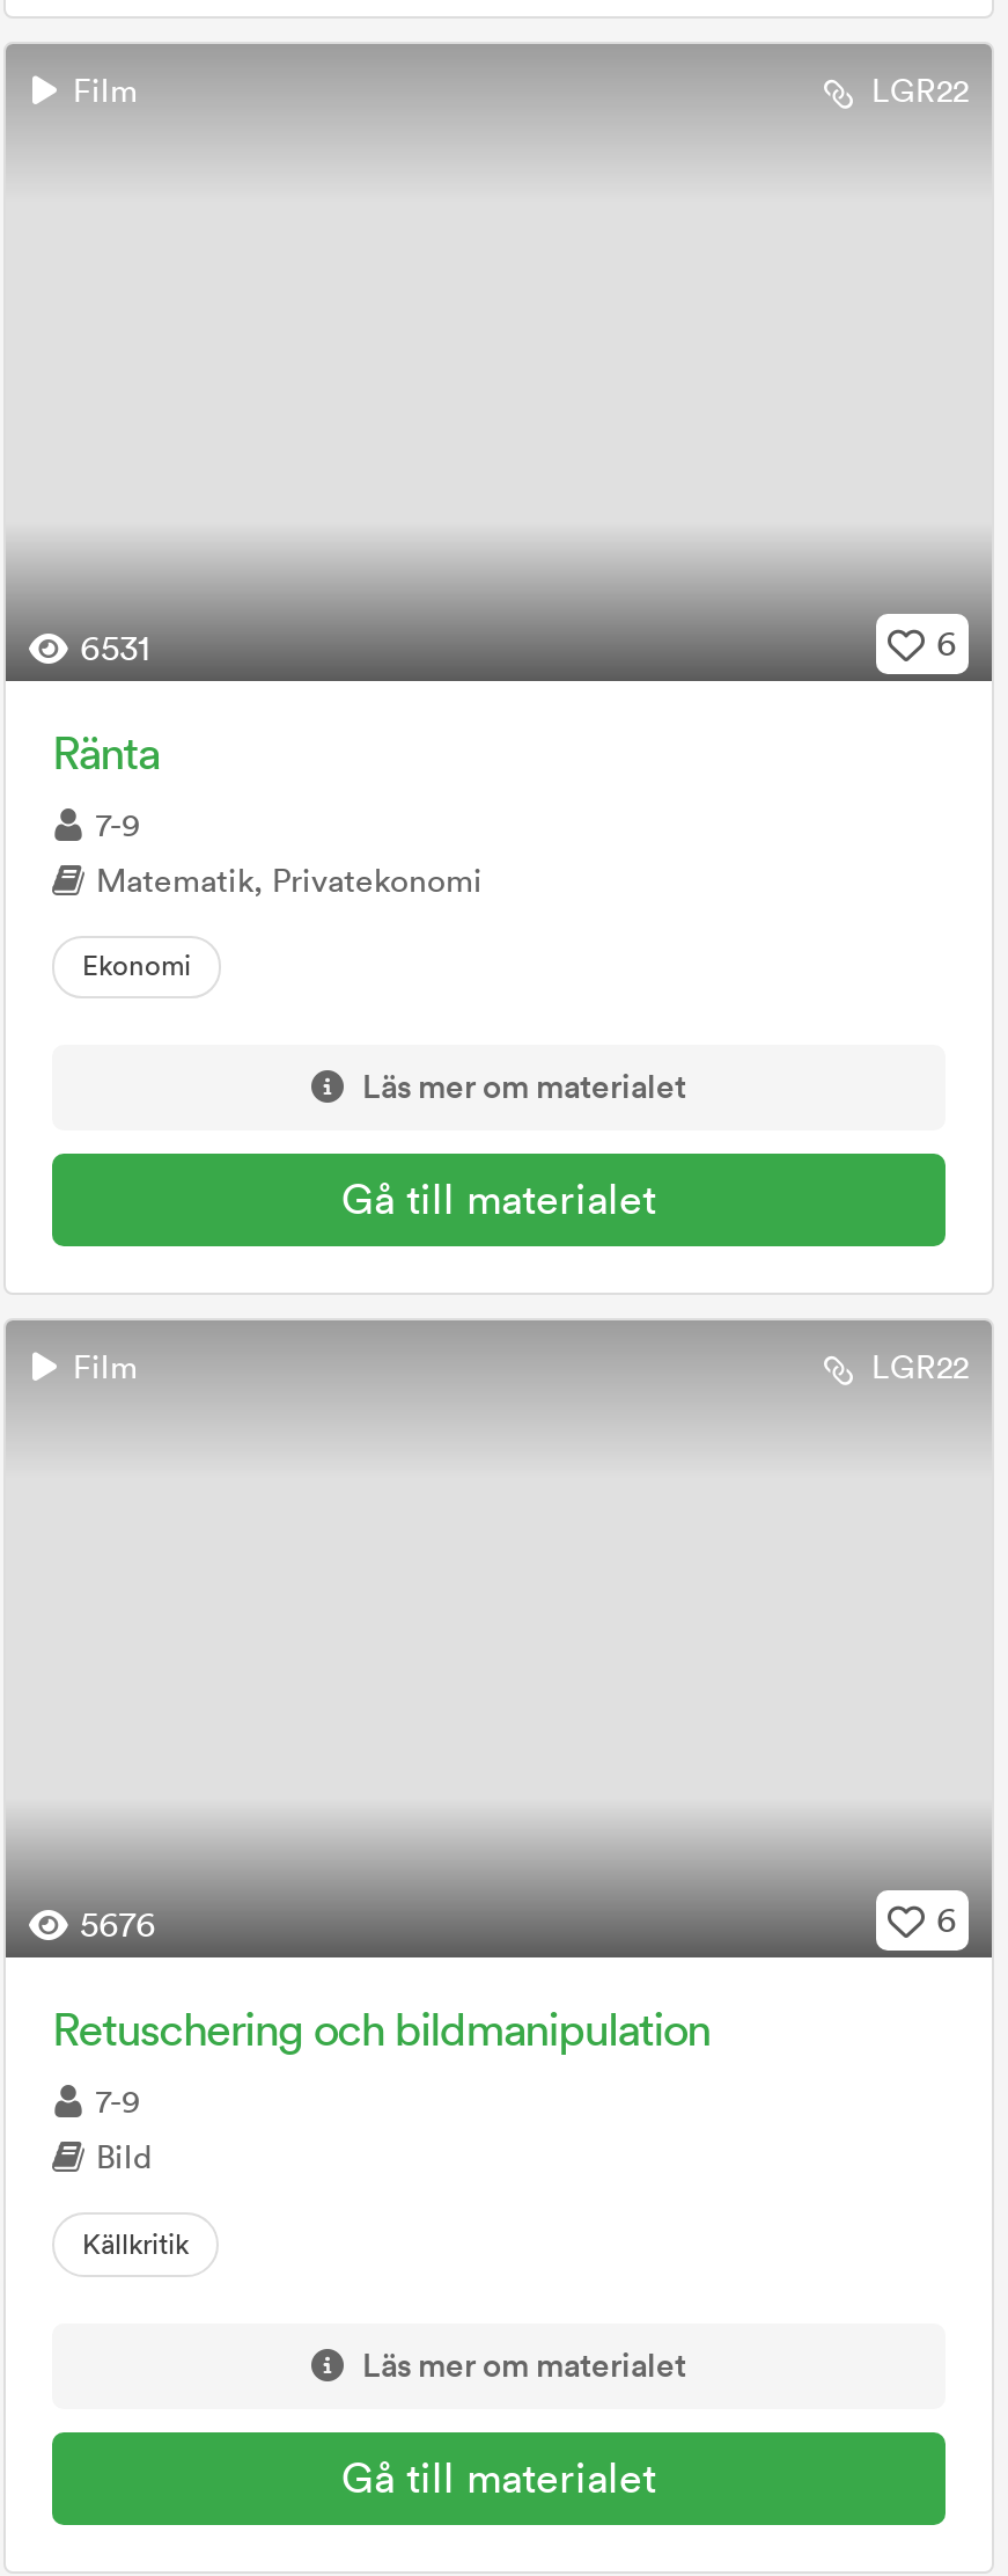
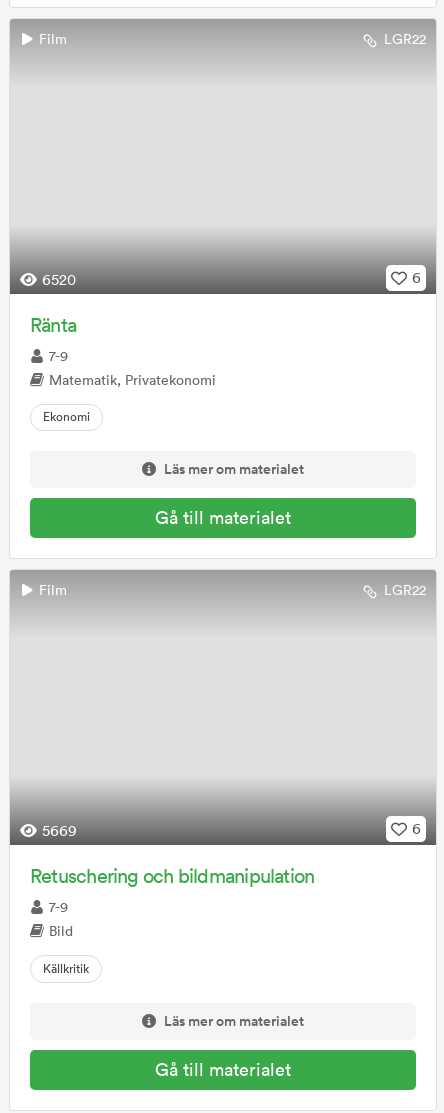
- 6531
+ 6520

- 5676
+ 5669
